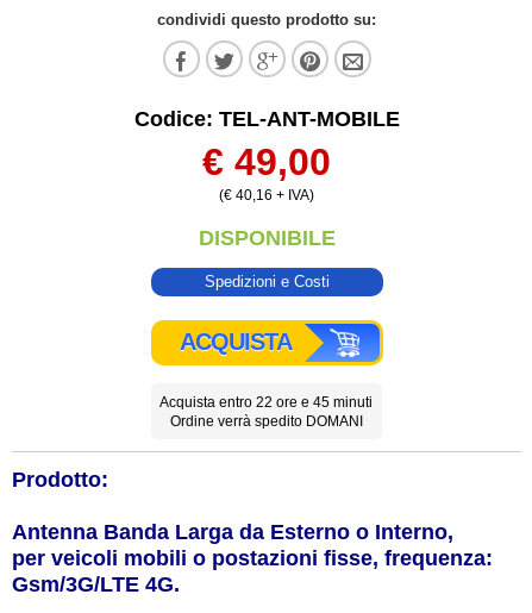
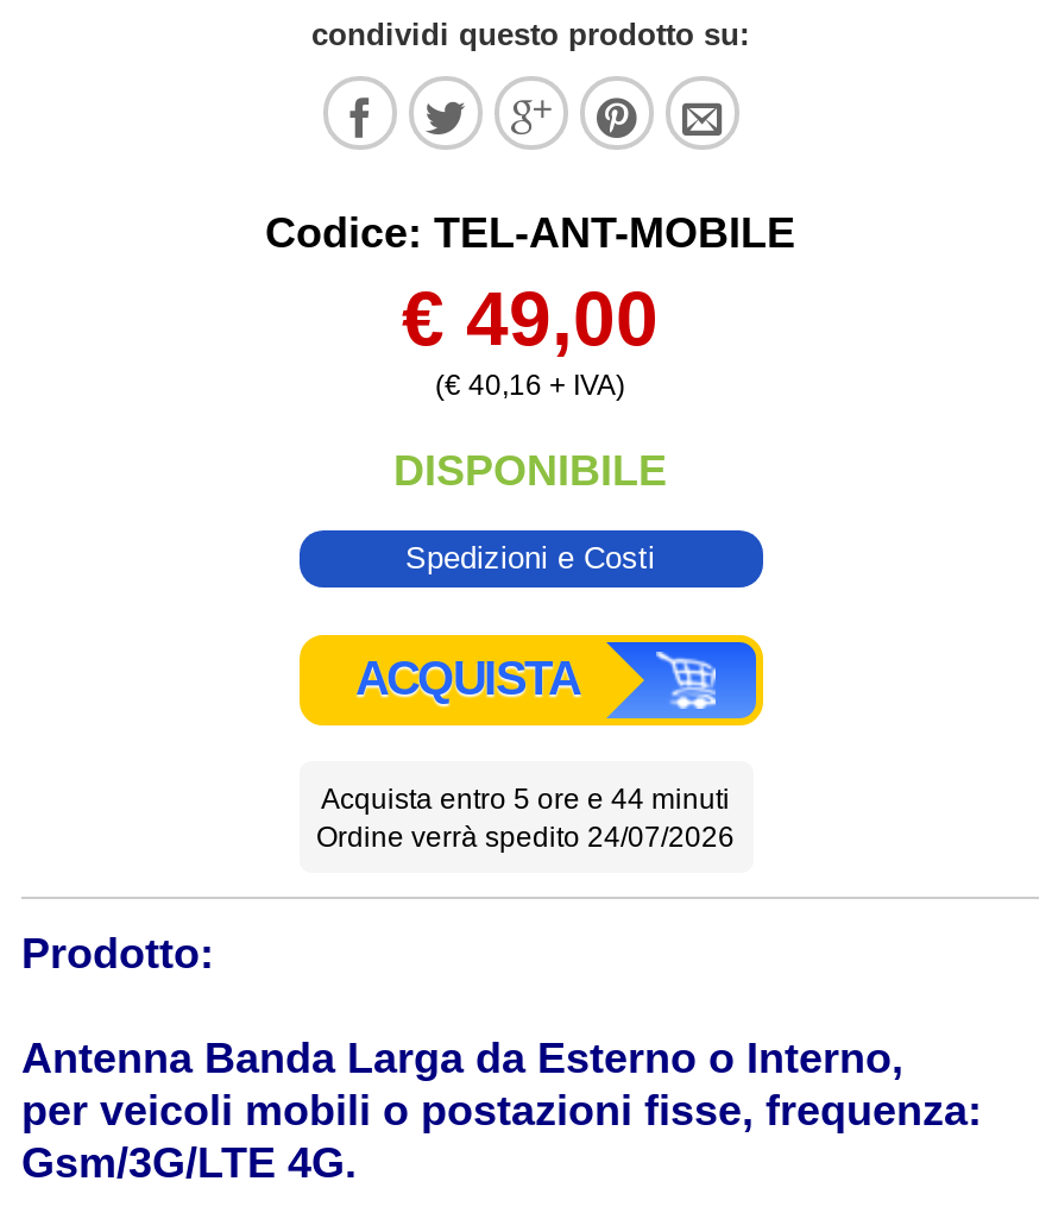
- Acquista entro 22 ore e 45 minuti
+ Acquista entro 5 ore e 44 minuti

- Ordine verrà spedito DOMANI
+ Ordine verrà spedito 24/07/2026
